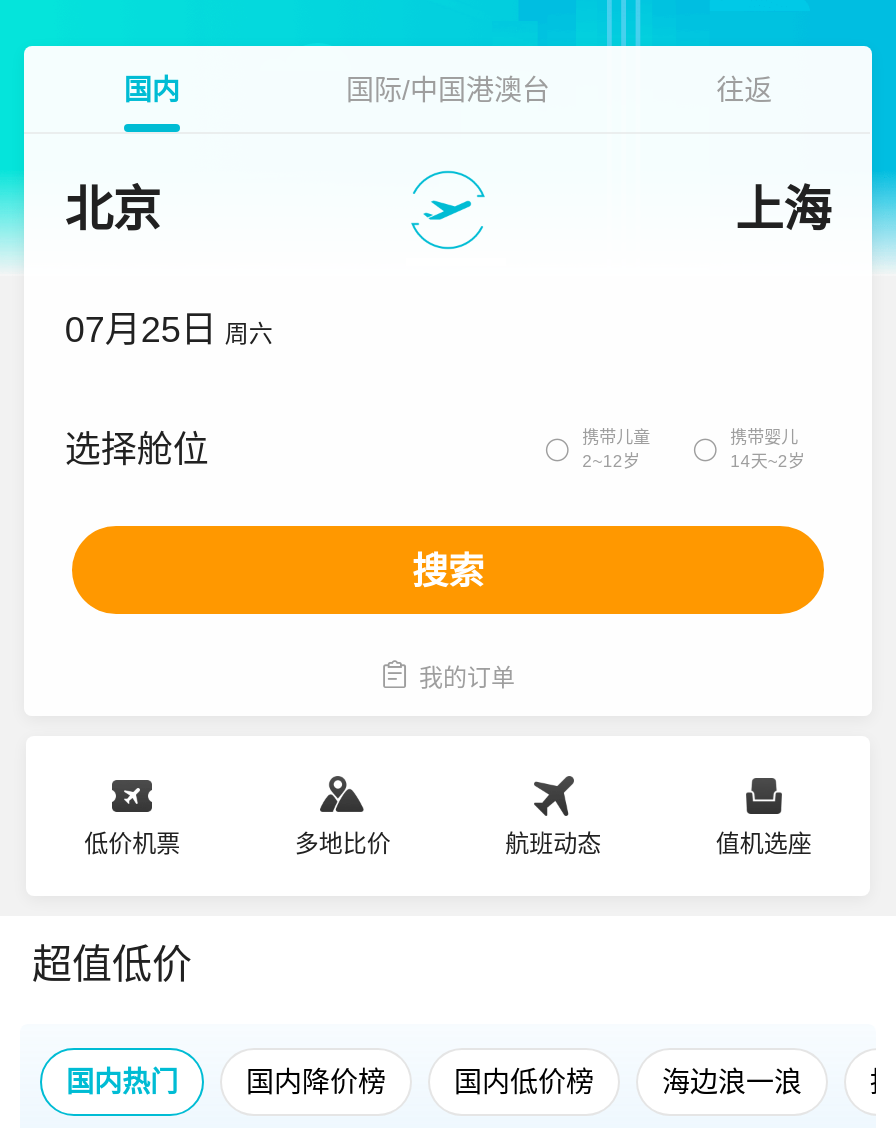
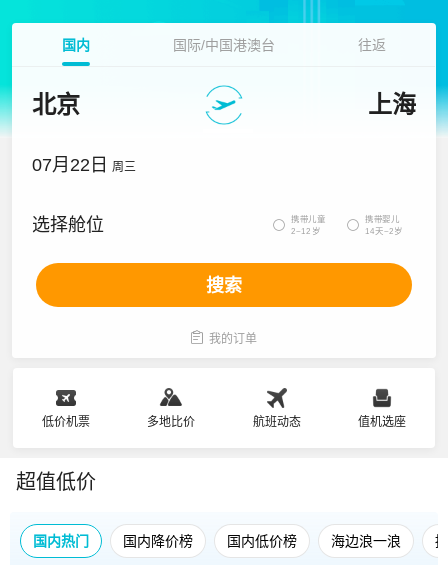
- 07月25日 周六
+ 07月22日 周三
